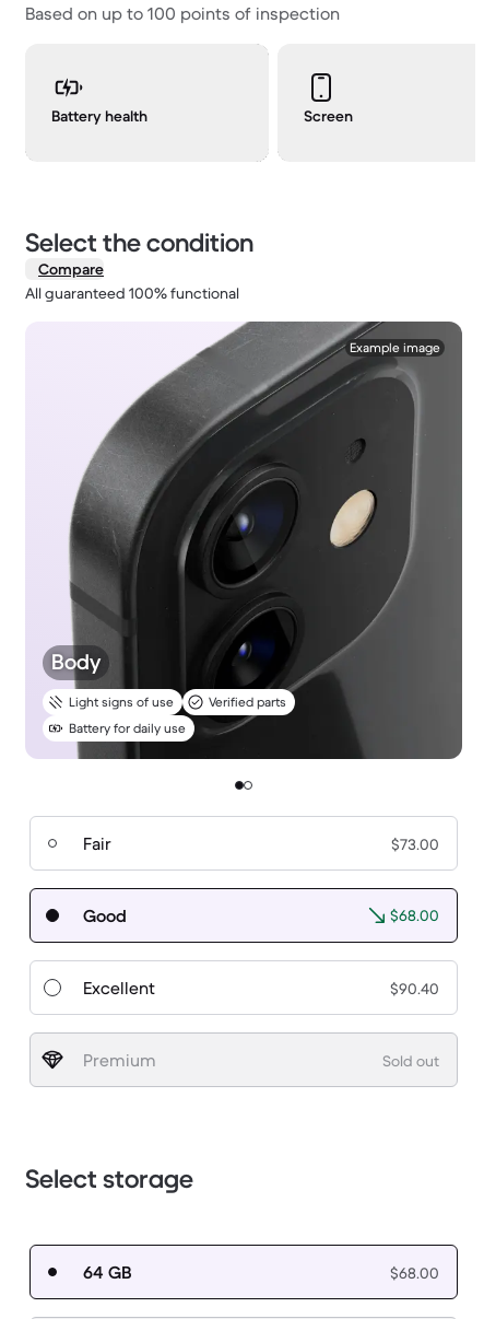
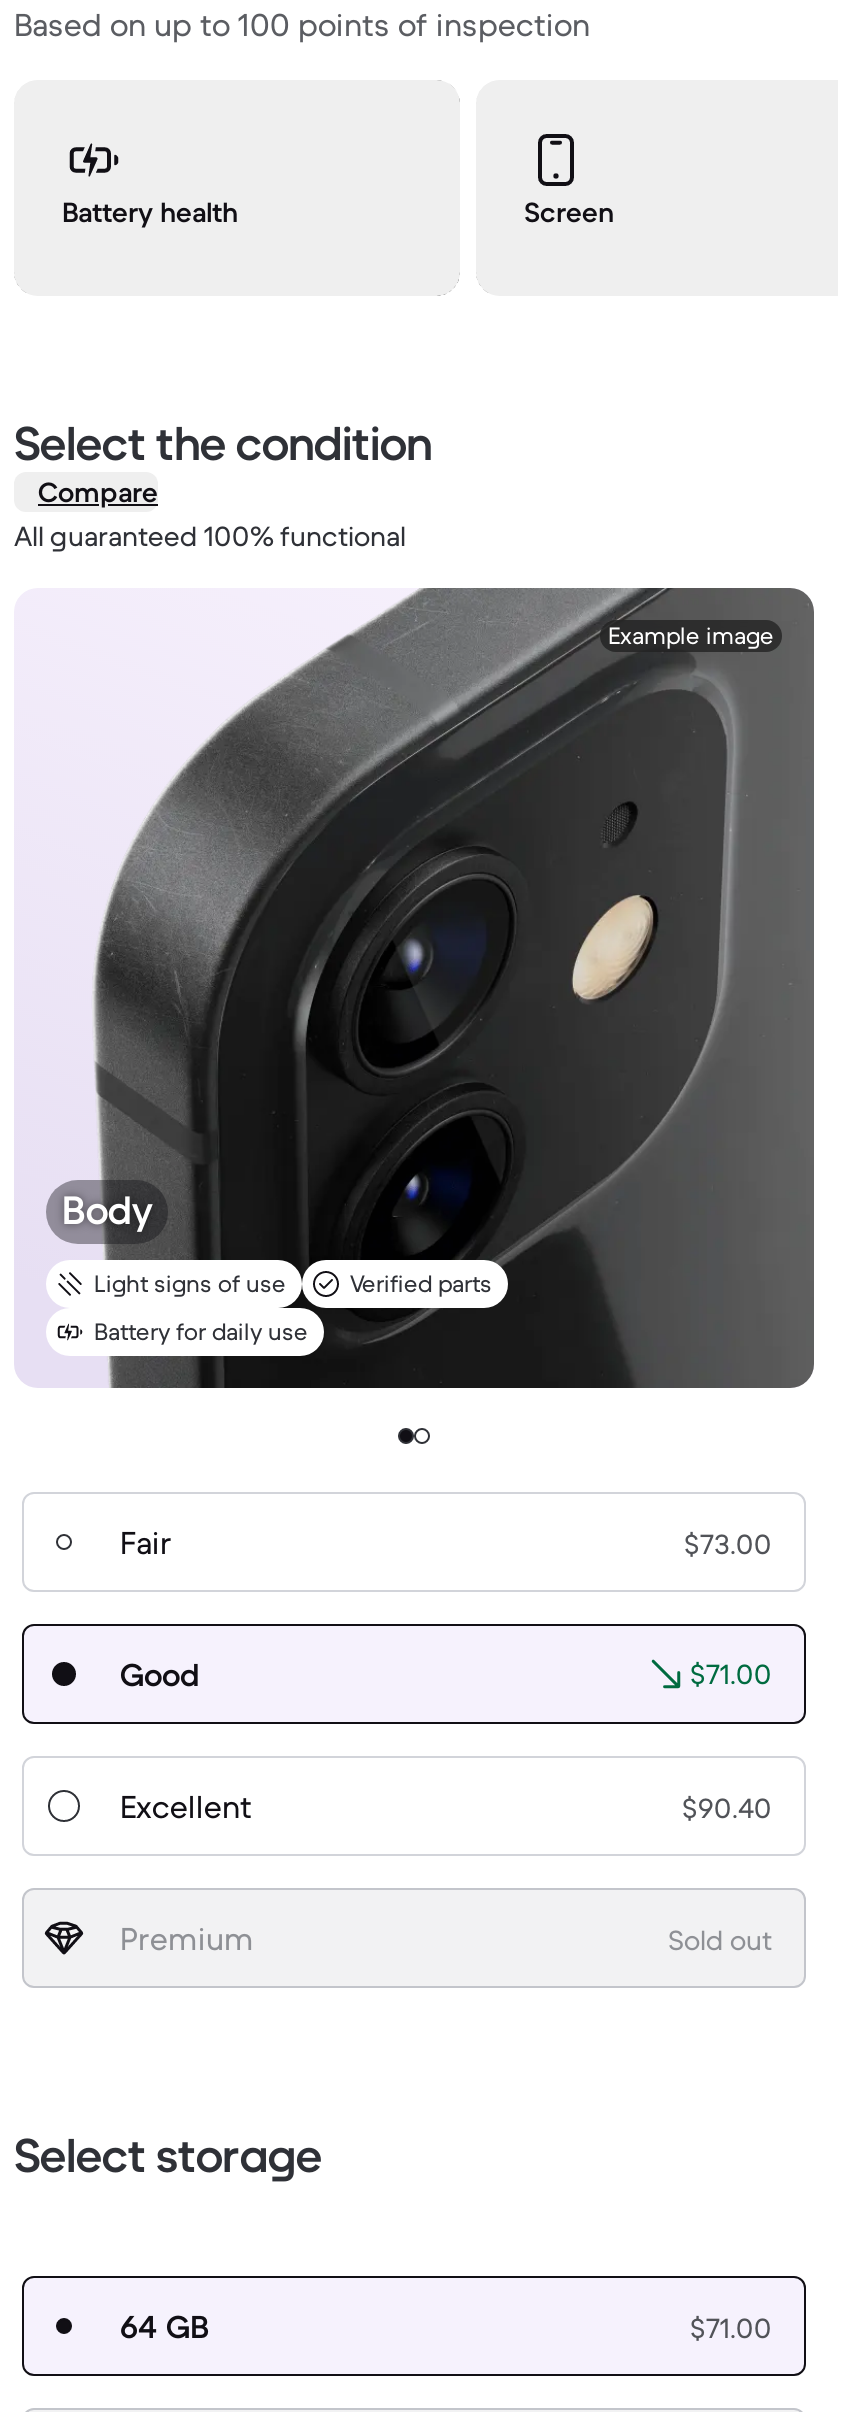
- $68.00
+ $71.00

- $68.00
+ $71.00
